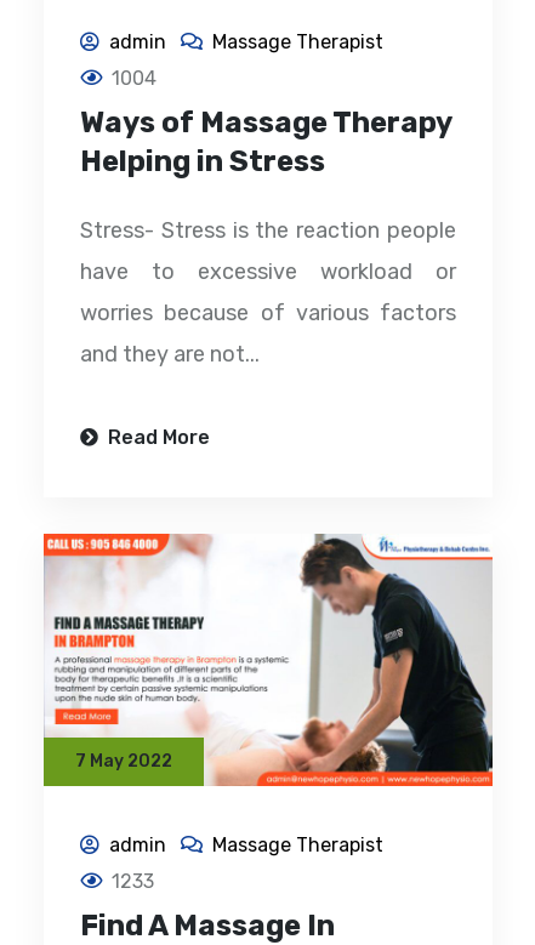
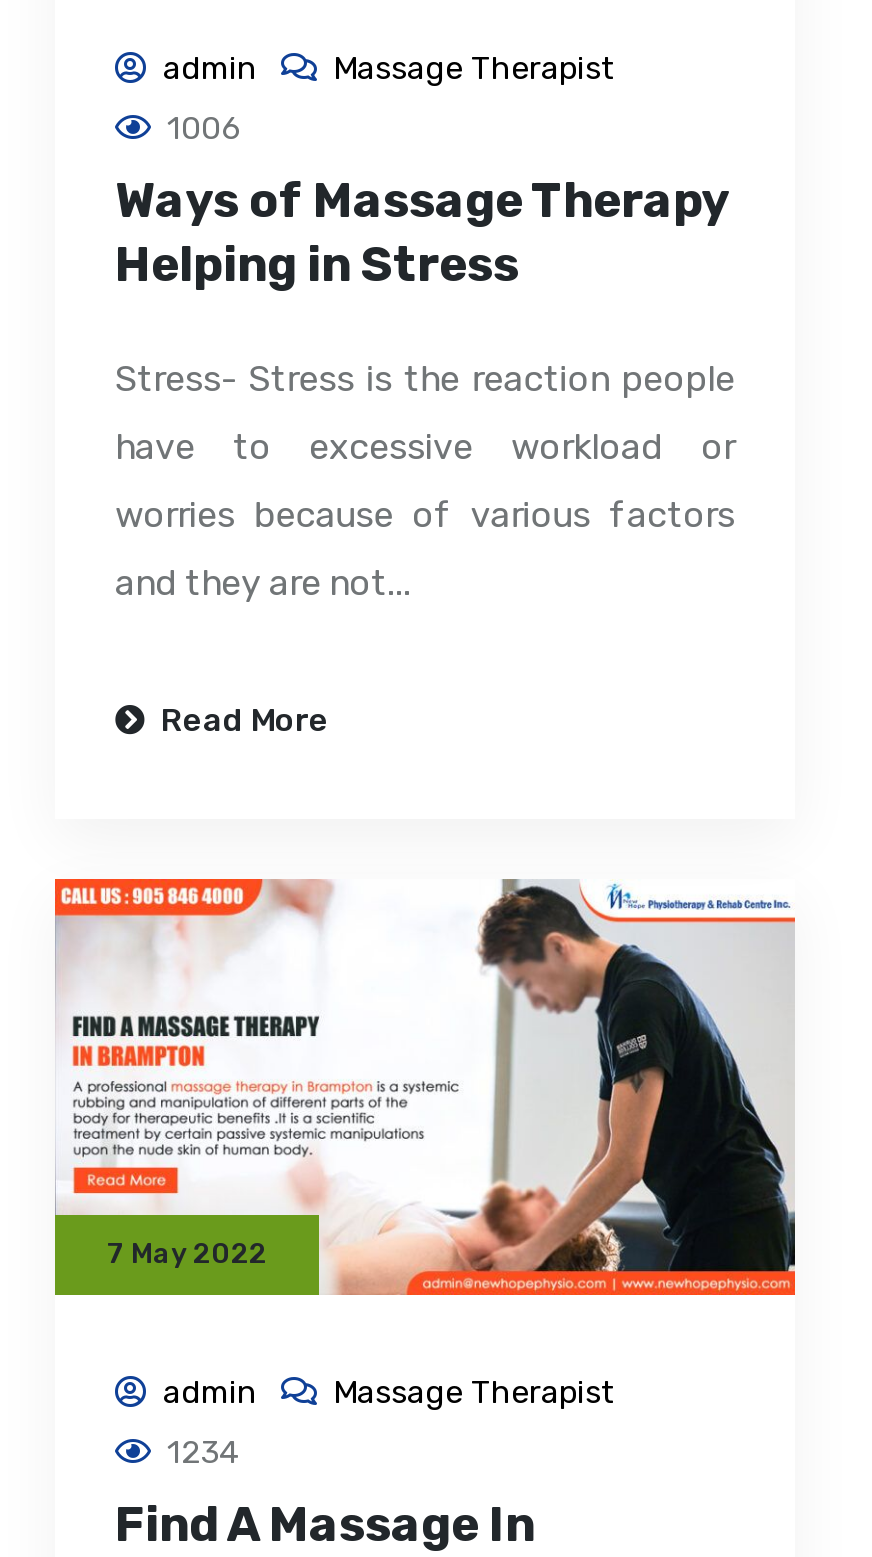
- 1004
+ 1006

- 1233
+ 1234
